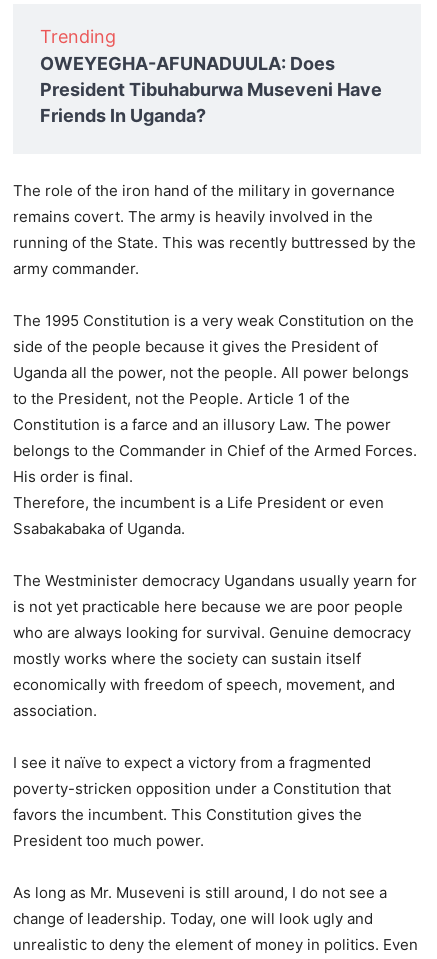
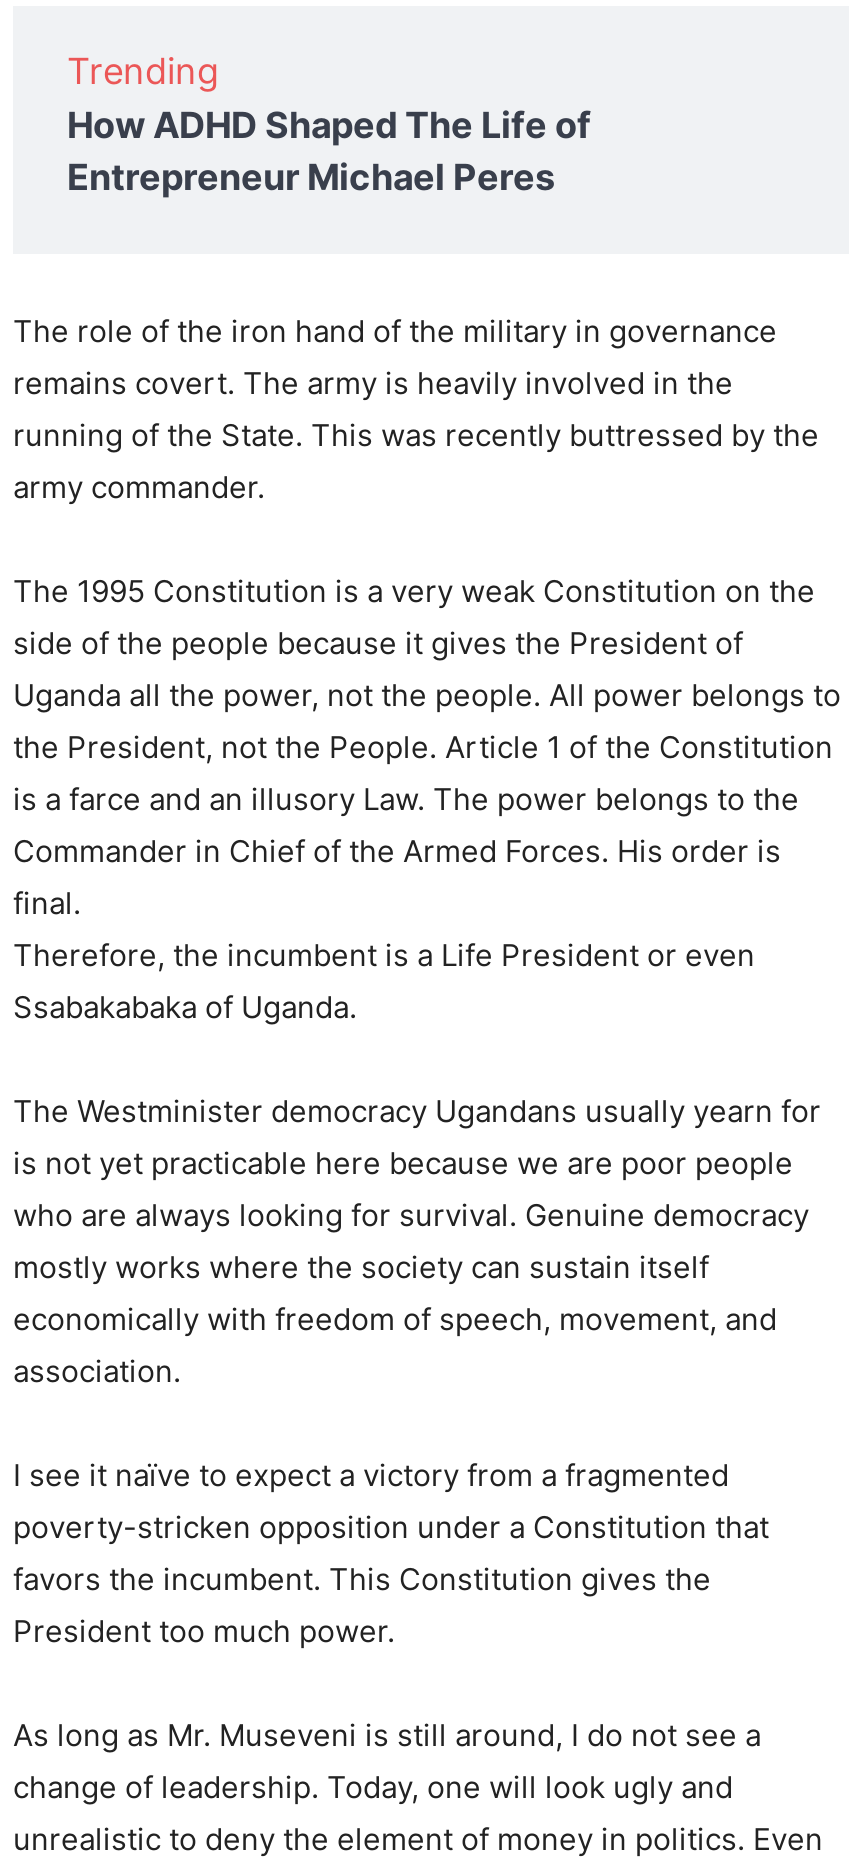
- OWEYEGHA-AFUNADUULA: Does
- President Tibuhaburwa Museveni Have
- Friends In Uganda?
+ How ADHD Shaped The Life of
+ Entrepreneur Michael Peres
